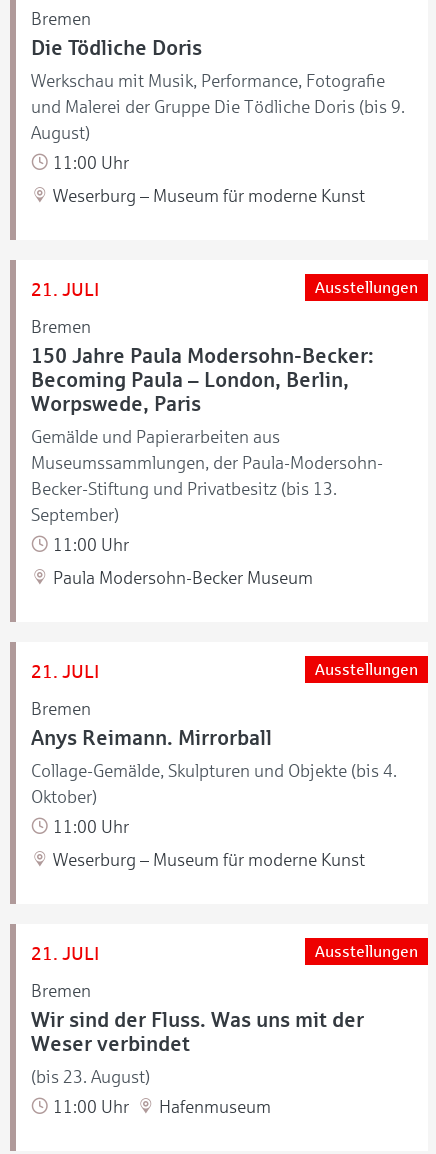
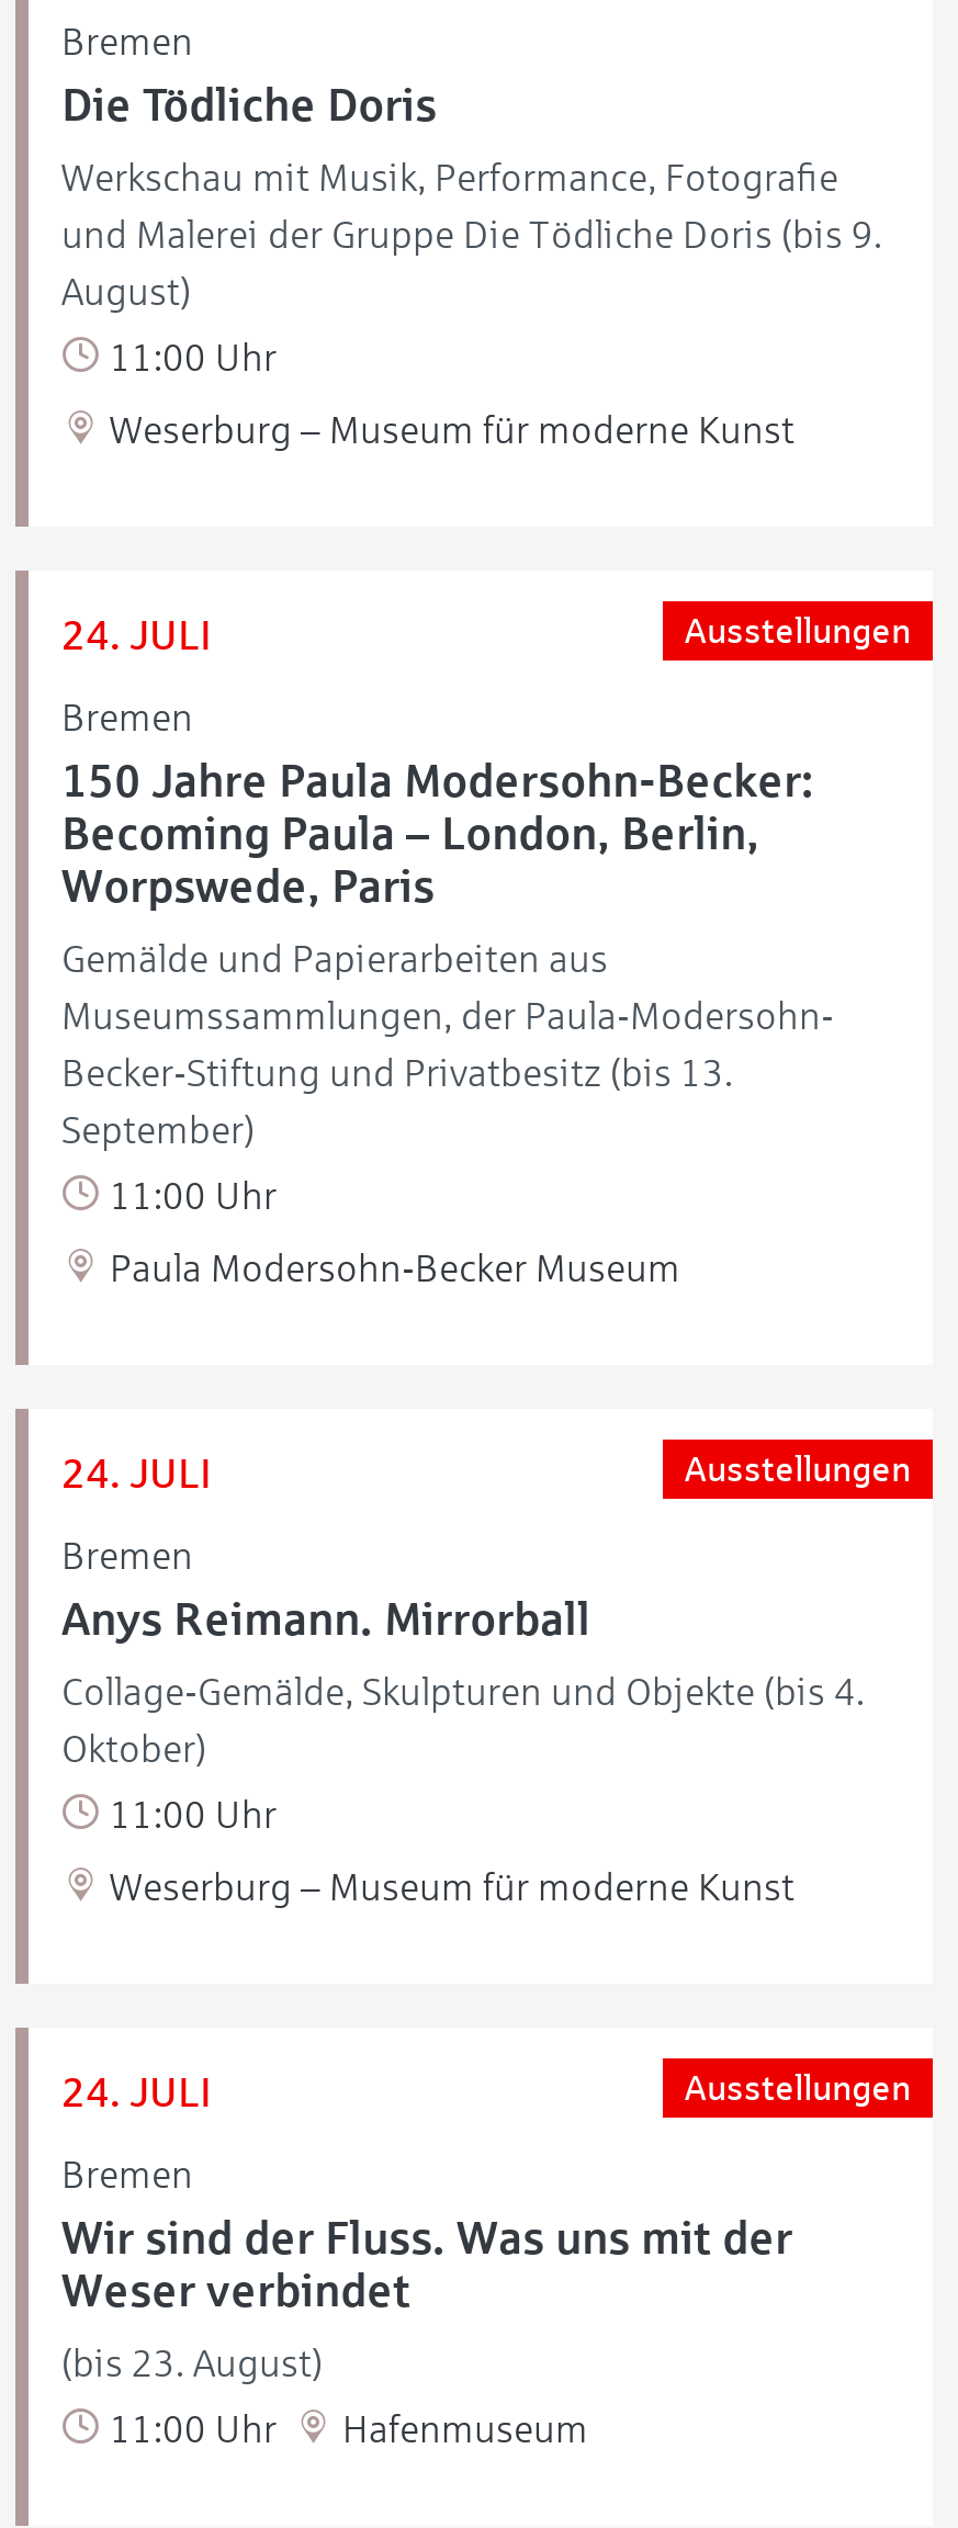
- 21. JULI
+ 24. JULI

- 21. JULI
+ 24. JULI

- 21. JULI
+ 24. JULI
